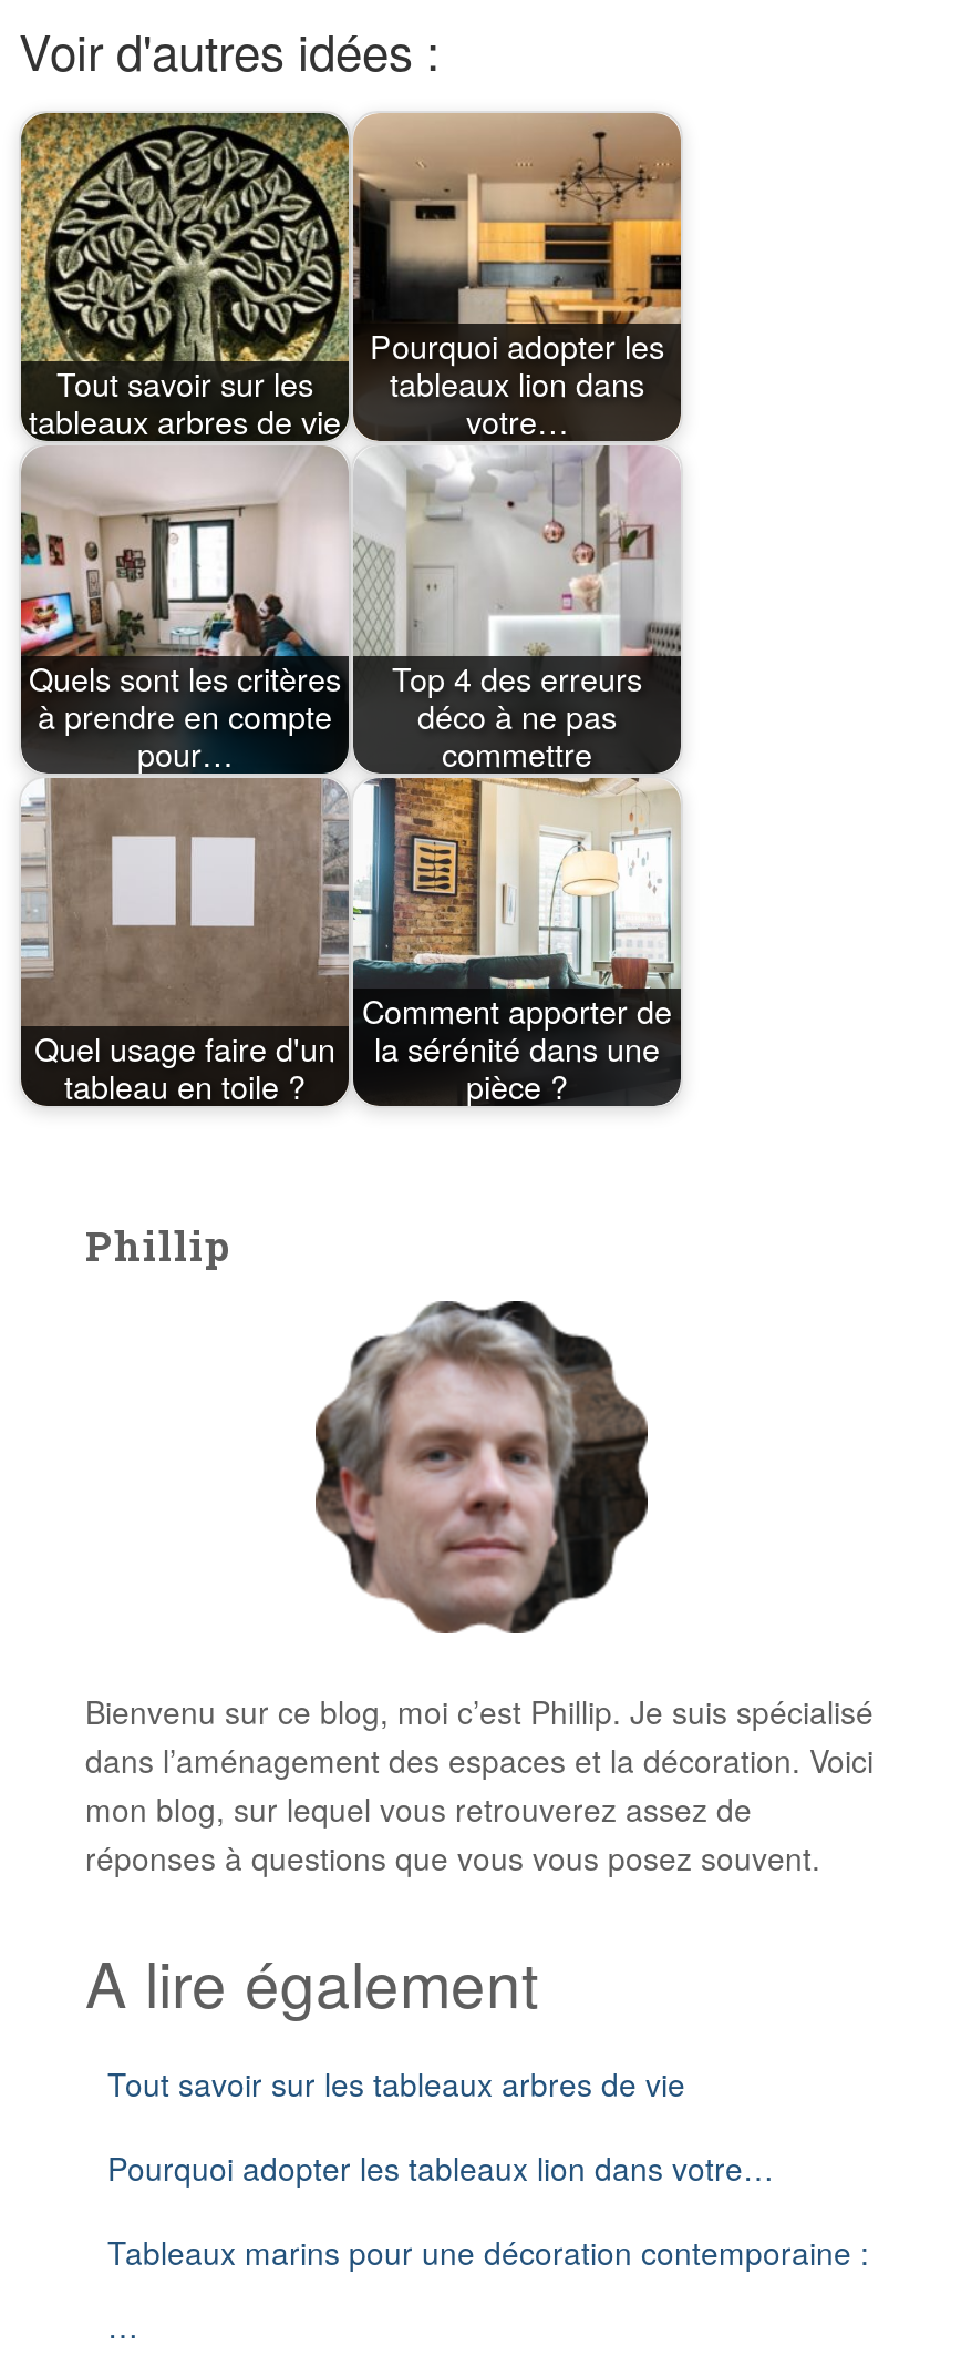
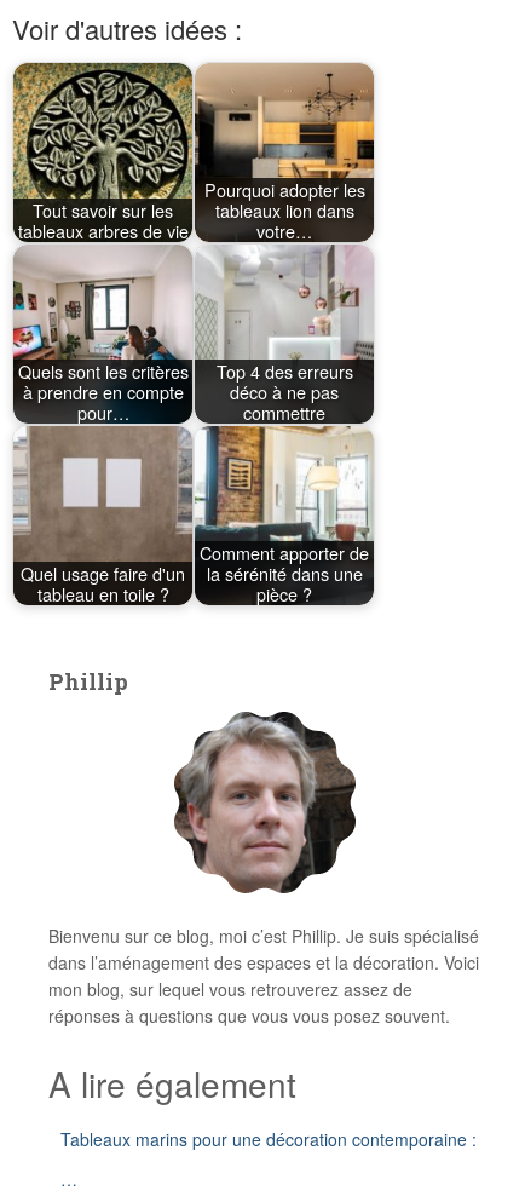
- Tout savoir sur les tableaux arbres de vie
- Pourquoi adopter les tableaux lion dans votre…
